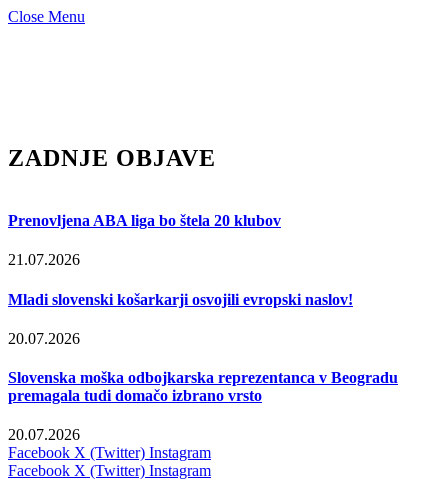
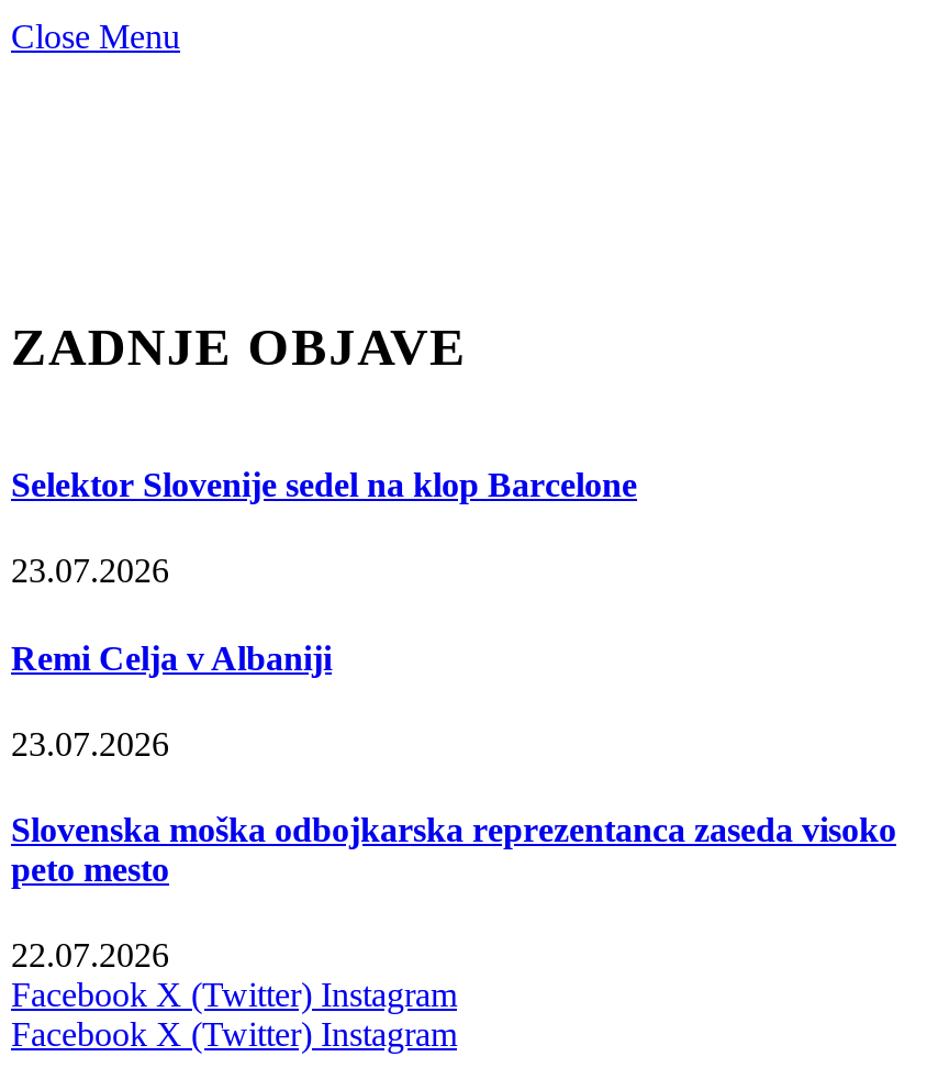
- Prenovljena ABA liga bo štela 20 klubov
+ Selektor Slovenije sedel na klop Barcelone

- 21.07.2026
+ 23.07.2026

- Mladi slovenski košarkarji osvojili evropski naslov!
+ Remi Celja v Albaniji

- 20.07.2026
+ 23.07.2026

- Slovenska moška odbojkarska reprezentanca v Beogradu
- premagala tudi domačo izbrano vrsto
+ Slovenska moška odbojkarska reprezentanca zaseda visoko
+ peto mesto

- 20.07.2026
+ 22.07.2026
